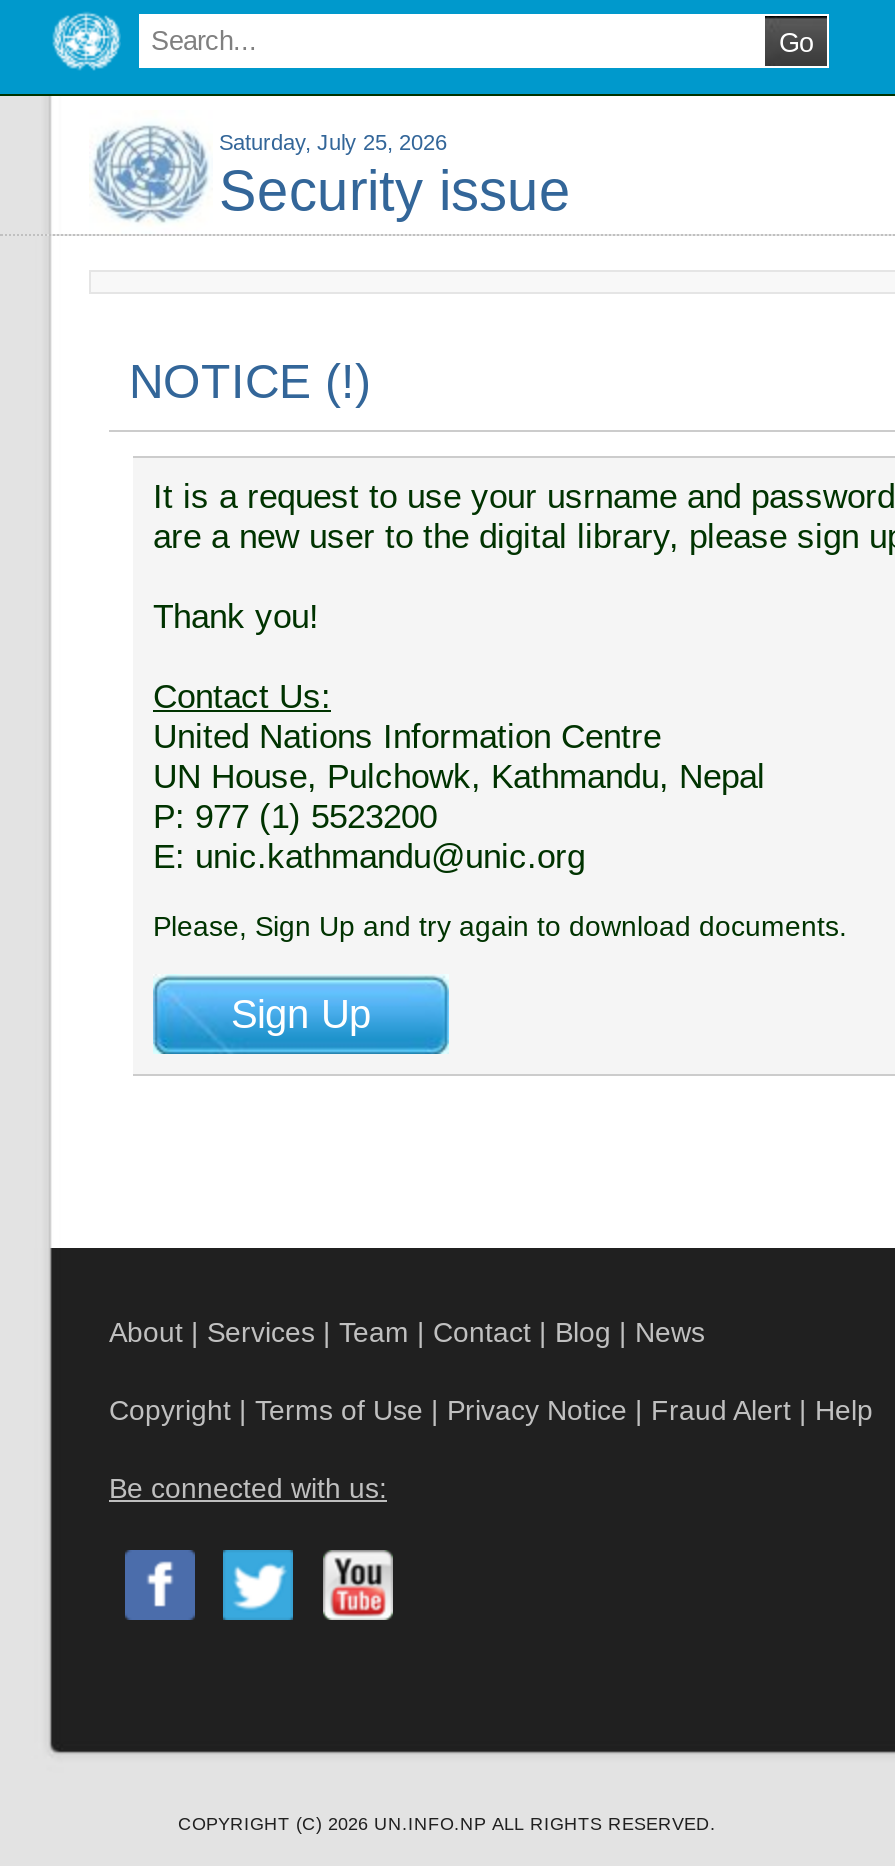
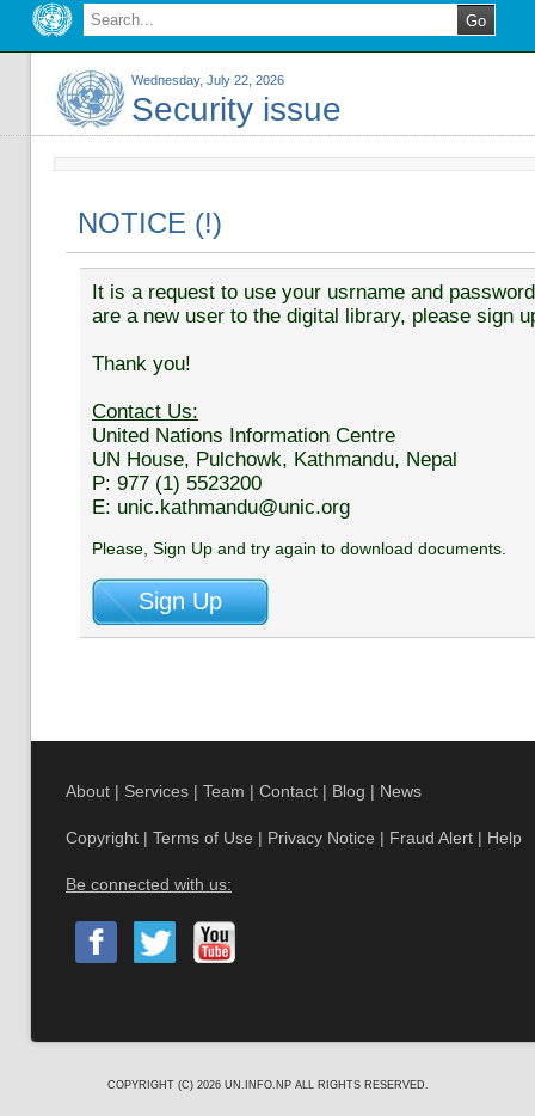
- Saturday, July 25, 2026
+ Wednesday, July 22, 2026
